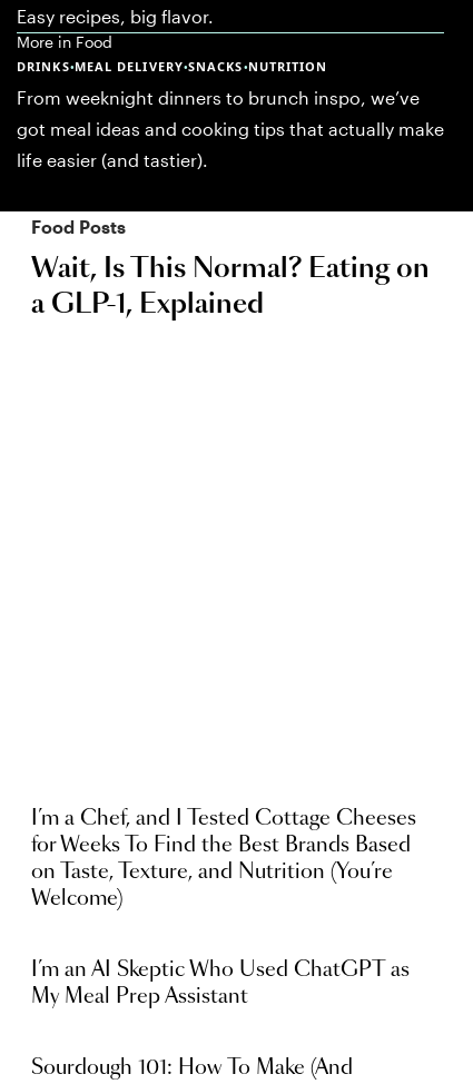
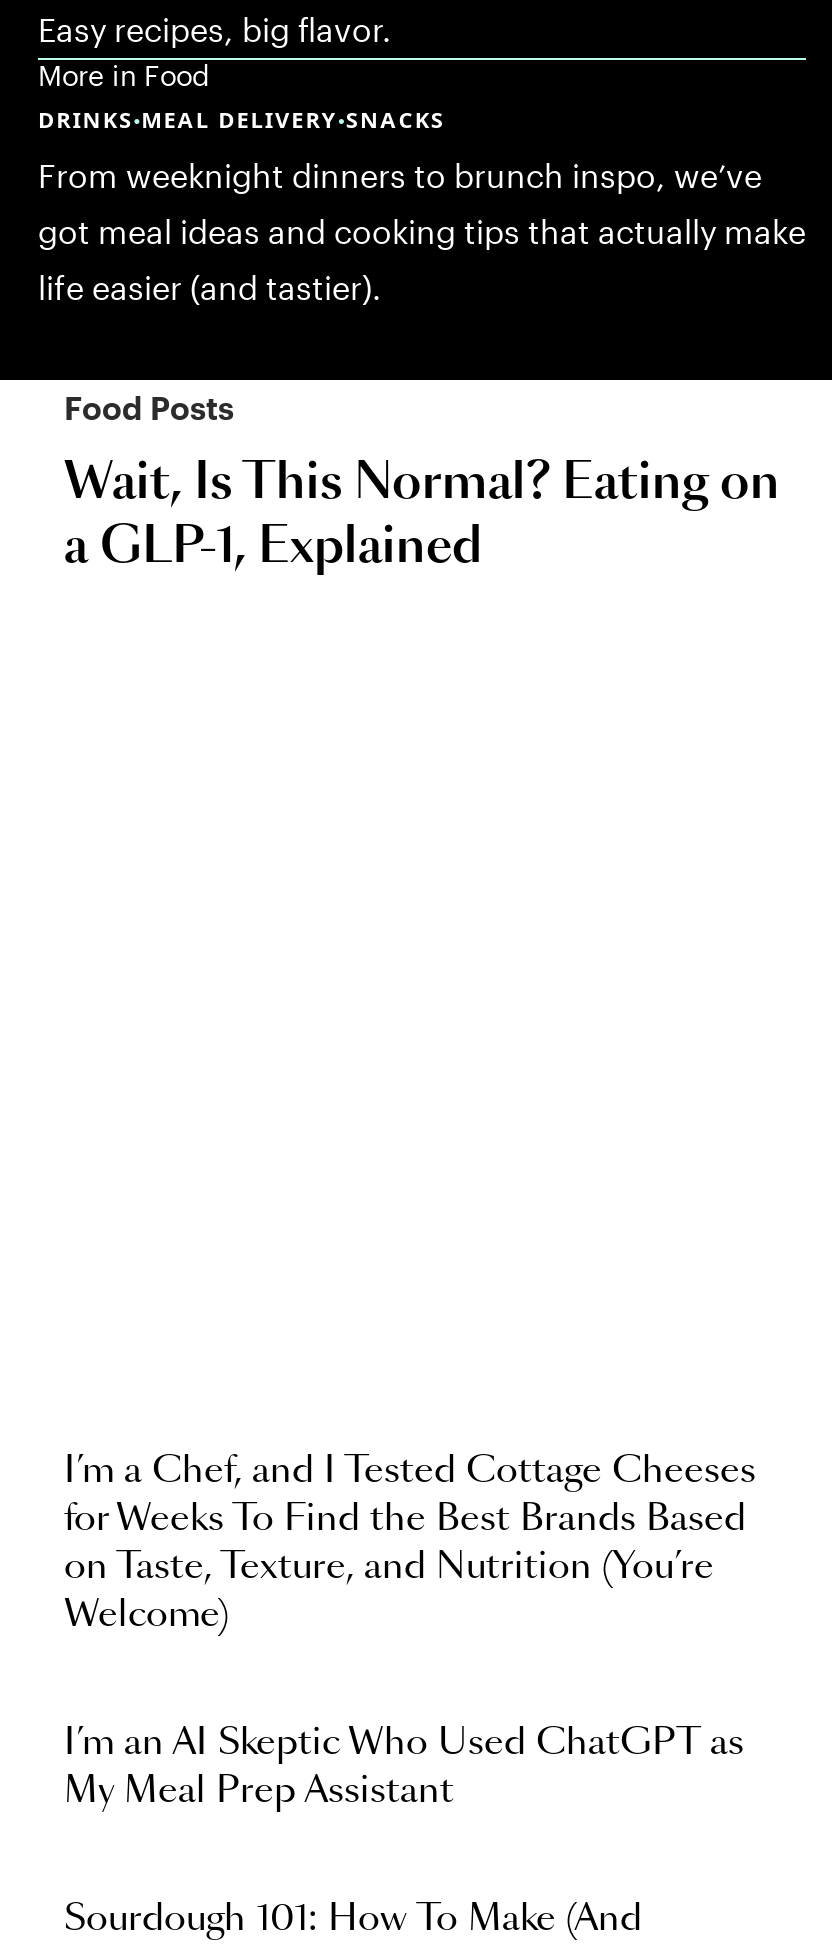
- DRINKS•MEAL DELIVERY•SNACKS•NUTRITION
+ DRINKS•MEAL DELIVERY•SNACKS
